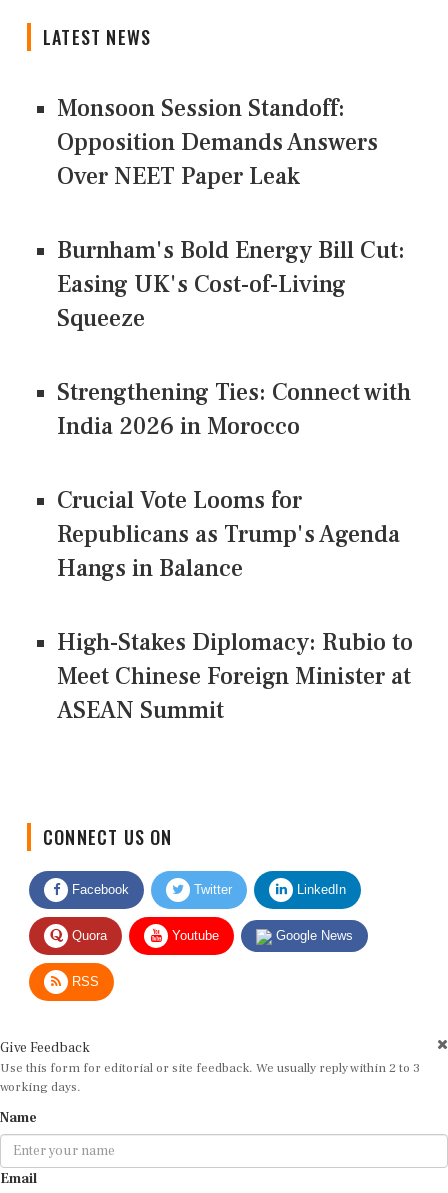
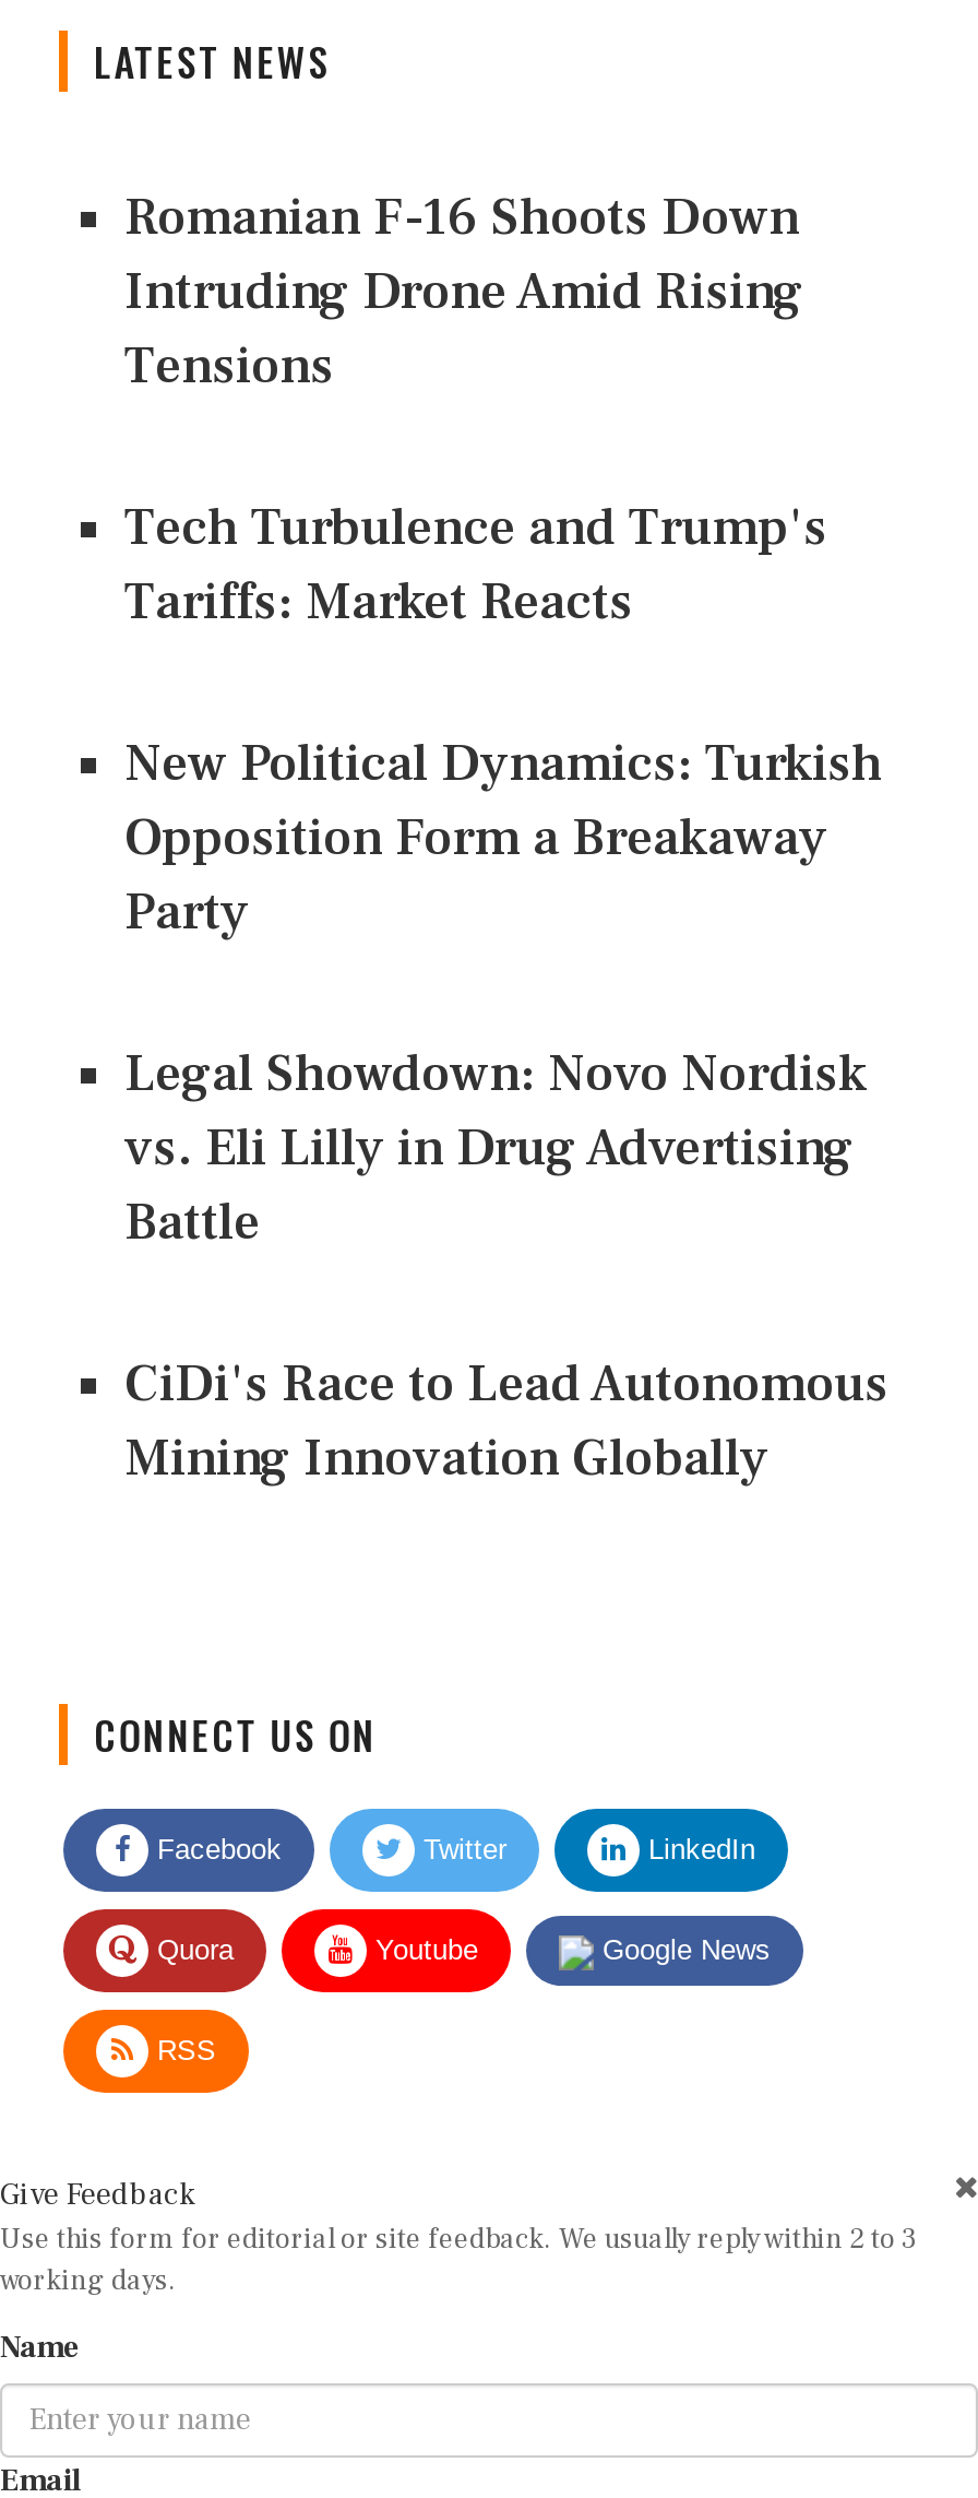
- Monsoon Session Standoff:
- Opposition Demands Answers
- Over NEET Paper Leak
+ Romanian F-16 Shoots Down
+ Intruding Drone Amid Rising
+ Tensions

- Burnham's Bold Energy Bill Cut:
- Easing UK's Cost-of-Living
- Squeeze
+ Tech Turbulence and Trump's
+ Tariffs: Market Reacts

- Strengthening Ties: Connect with
- India 2026 in Morocco
+ New Political Dynamics: Turkish
+ Opposition Form a Breakaway
+ Party

- Crucial Vote Looms for
- Republicans as Trump's Agenda
- Hangs in Balance
+ Legal Showdown: Novo Nordisk
+ vs. Eli Lilly in Drug Advertising
+ Battle

- High-Stakes Diplomacy: Rubio to
- Meet Chinese Foreign Minister at
- ASEAN Summit
+ CiDi's Race to Lead Autonomous
+ Mining Innovation Globally
